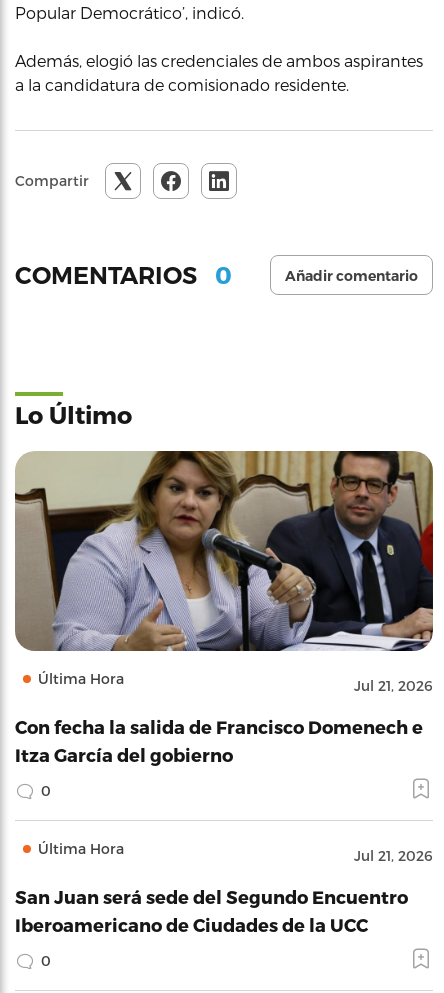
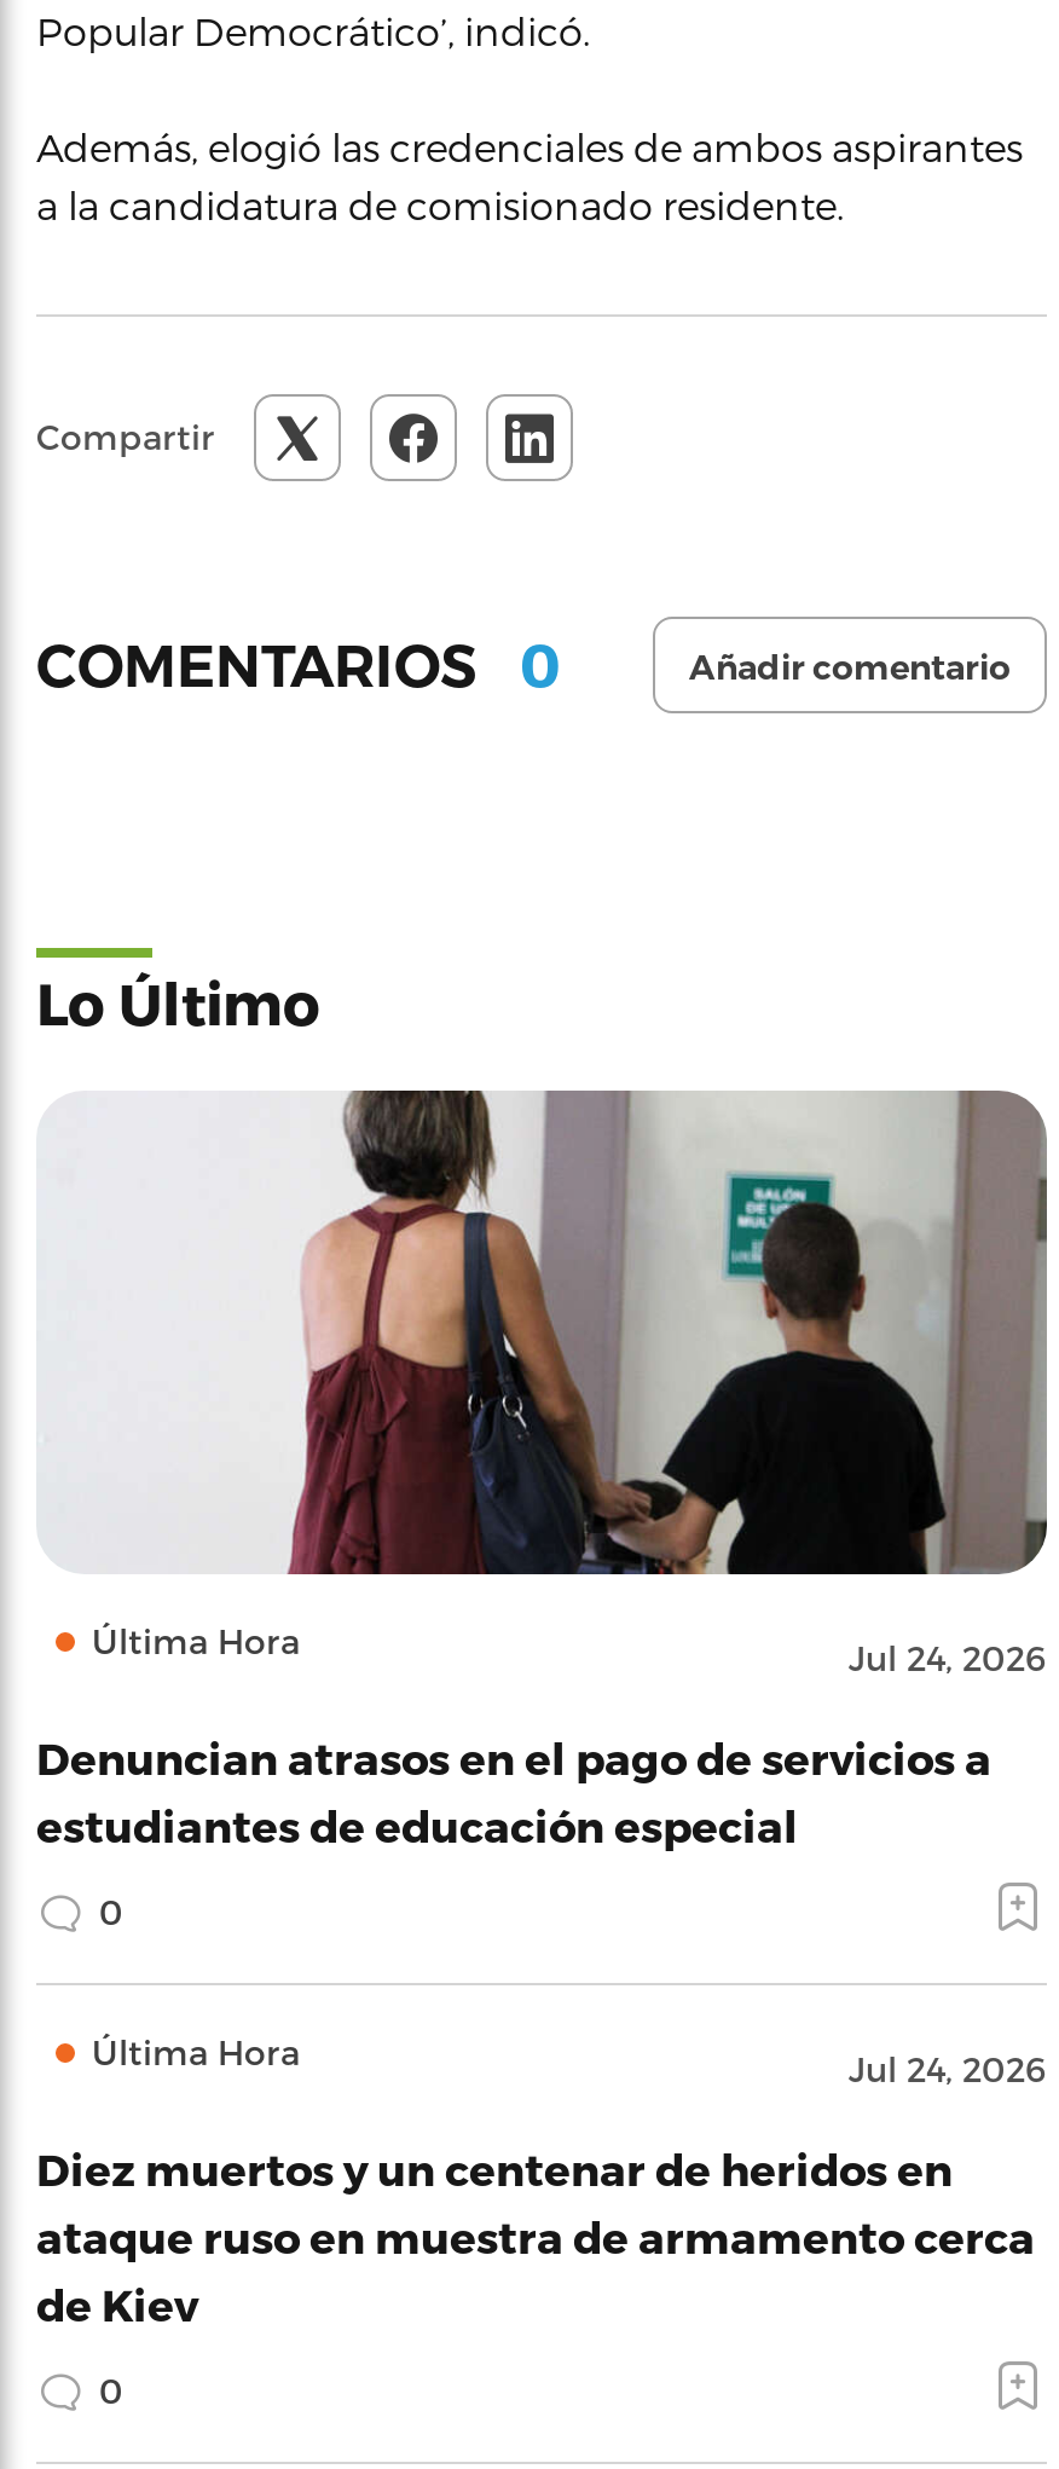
- [image]
- Jul 21, 2026
+ [image]
+ Jul 24, 2026

- Con fecha la salida de Francisco Domenech e
- Itza García del gobierno
+ Denuncian atrasos en el pago de servicios a
+ estudiantes de educación especial

- Jul 21, 2026
+ Jul 24, 2026

- San Juan será sede del Segundo Encuentro
- Iberoamericano de Ciudades de la UCC
+ Diez muertos y un centenar de heridos en
+ ataque ruso en muestra de armamento cerca
+ de Kiev
